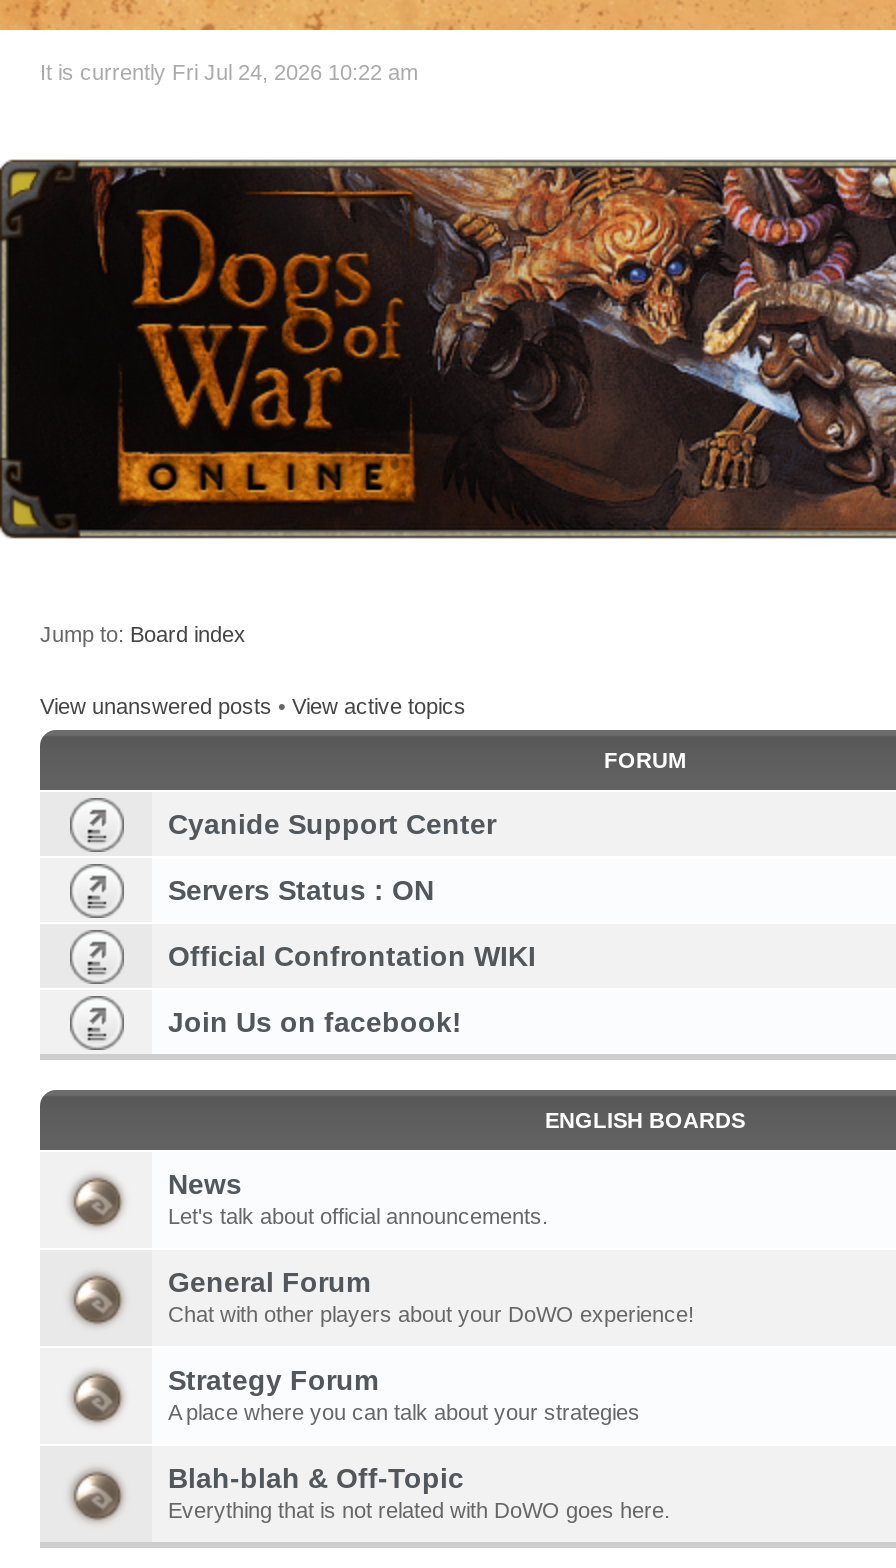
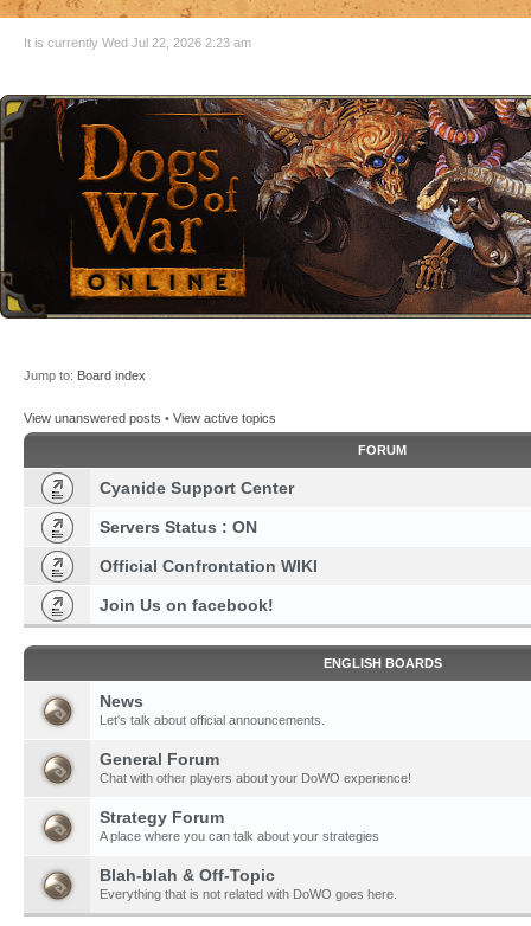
- It is currently Fri Jul 24, 2026 10:22 am
+ It is currently Wed Jul 22, 2026 2:23 am
